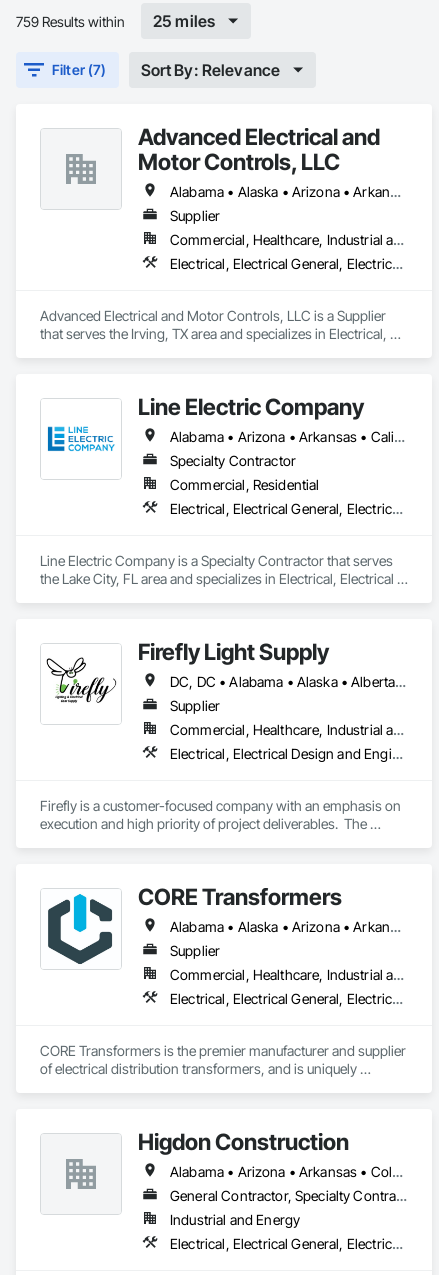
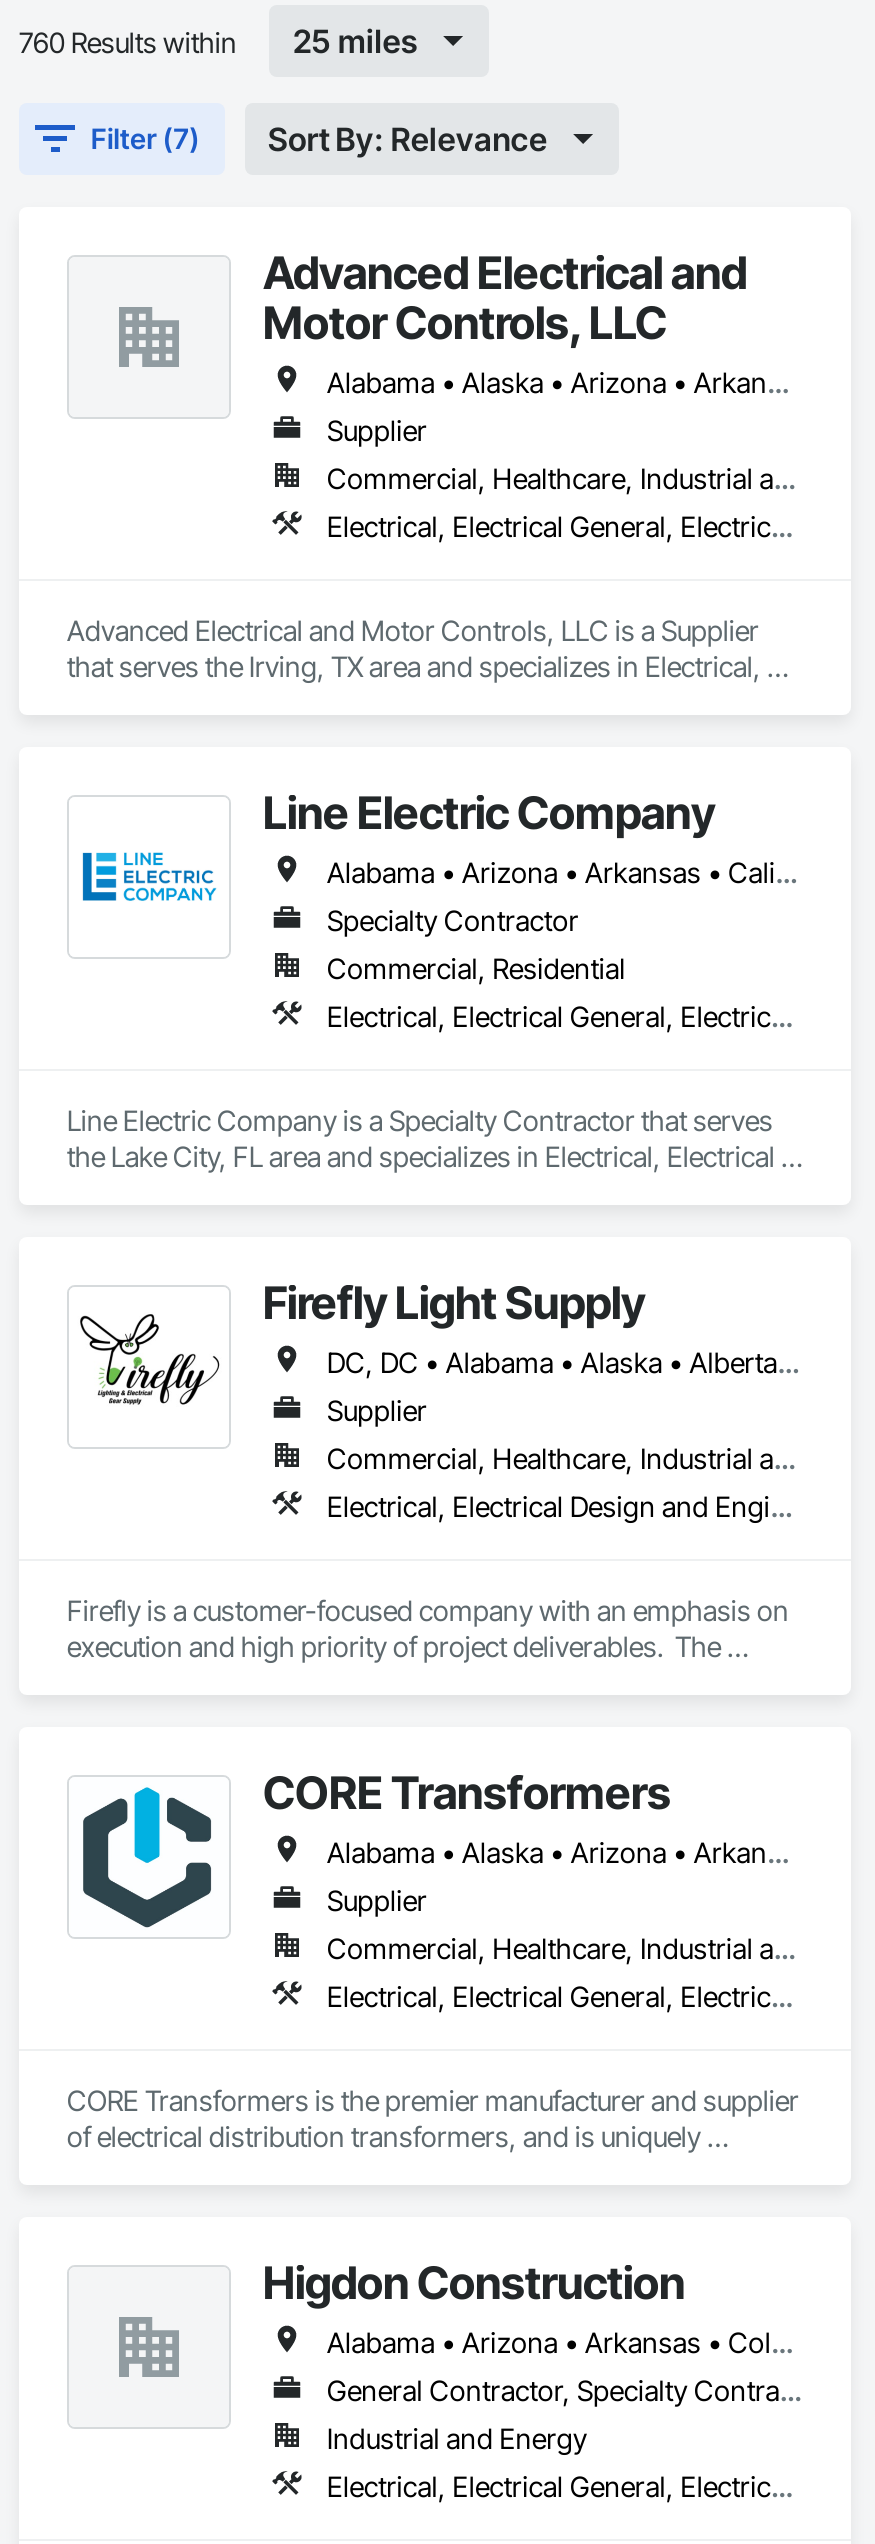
- 759 Results within
+ 760 Results within
